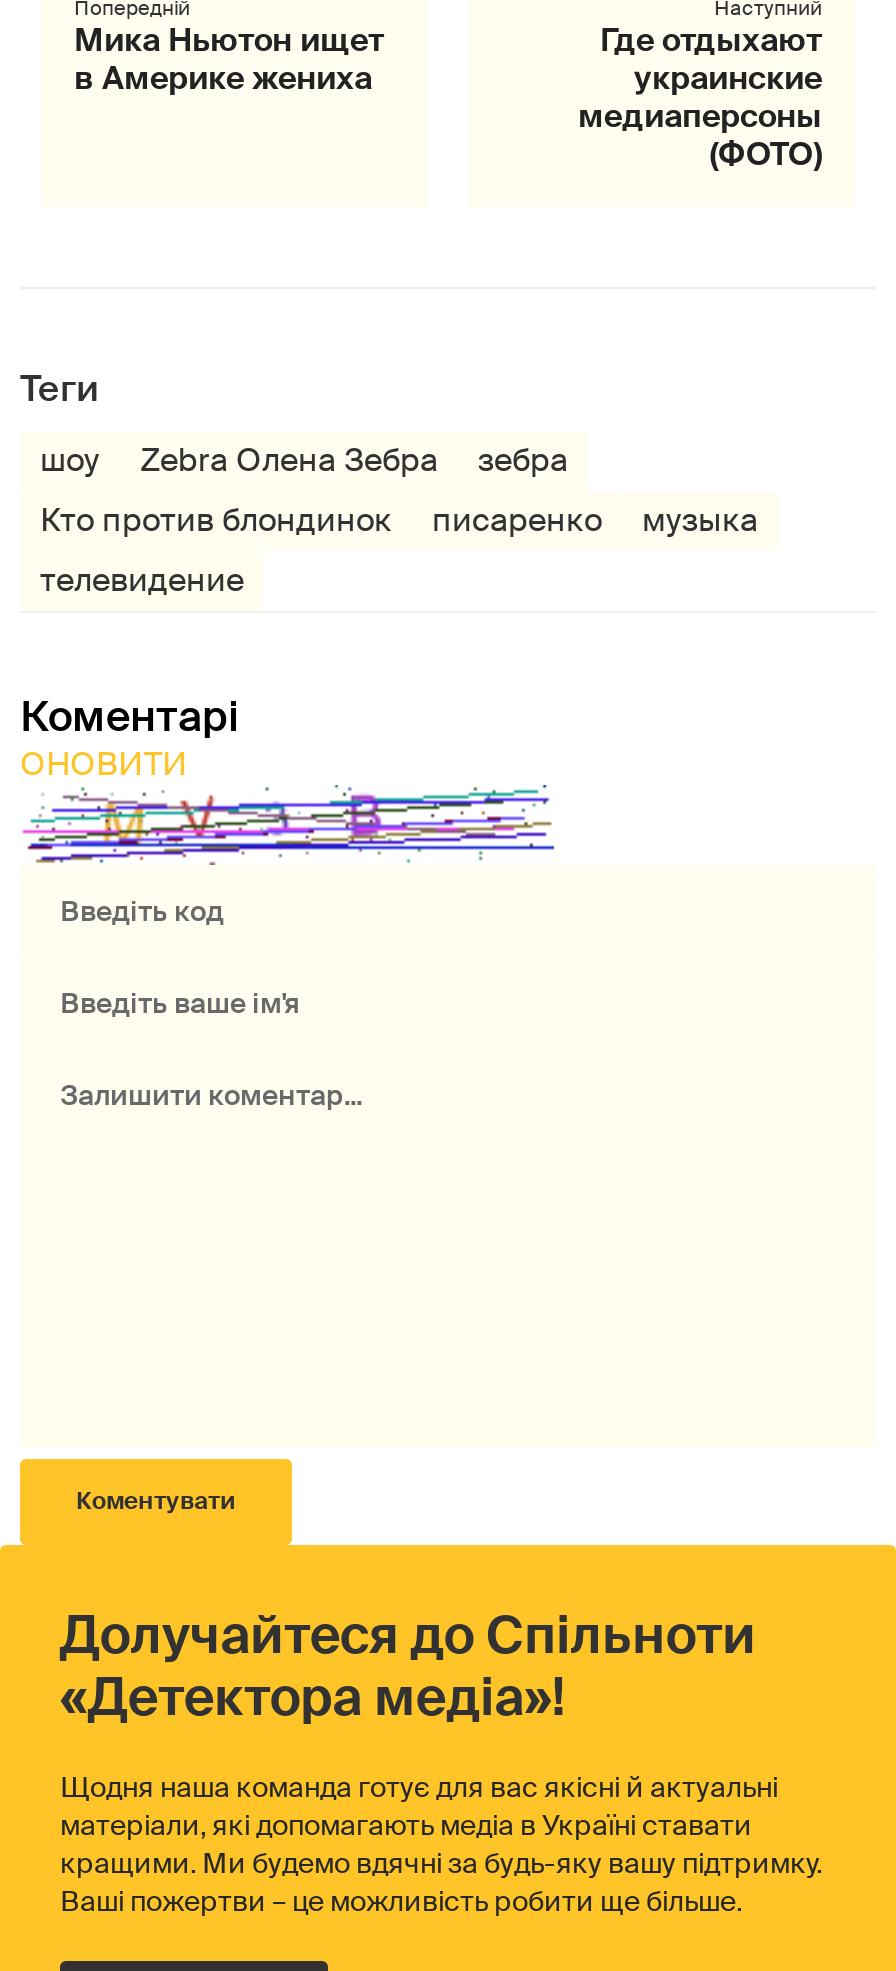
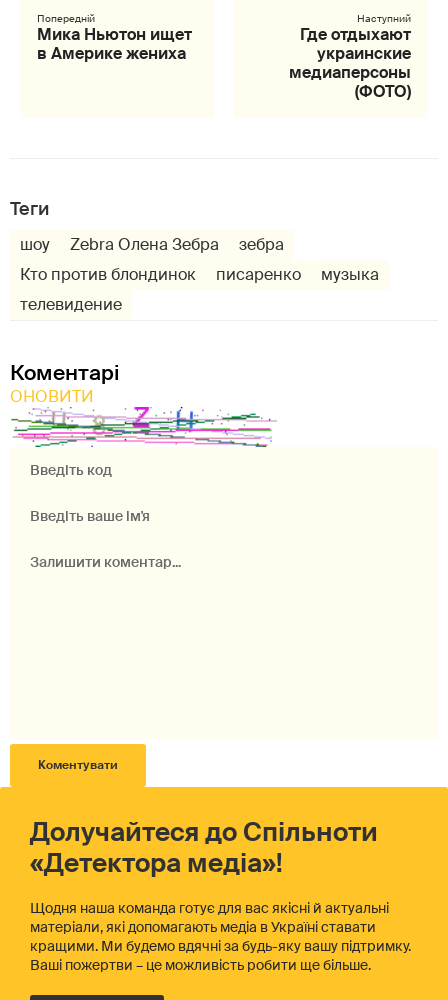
- [image]
+ [image]
